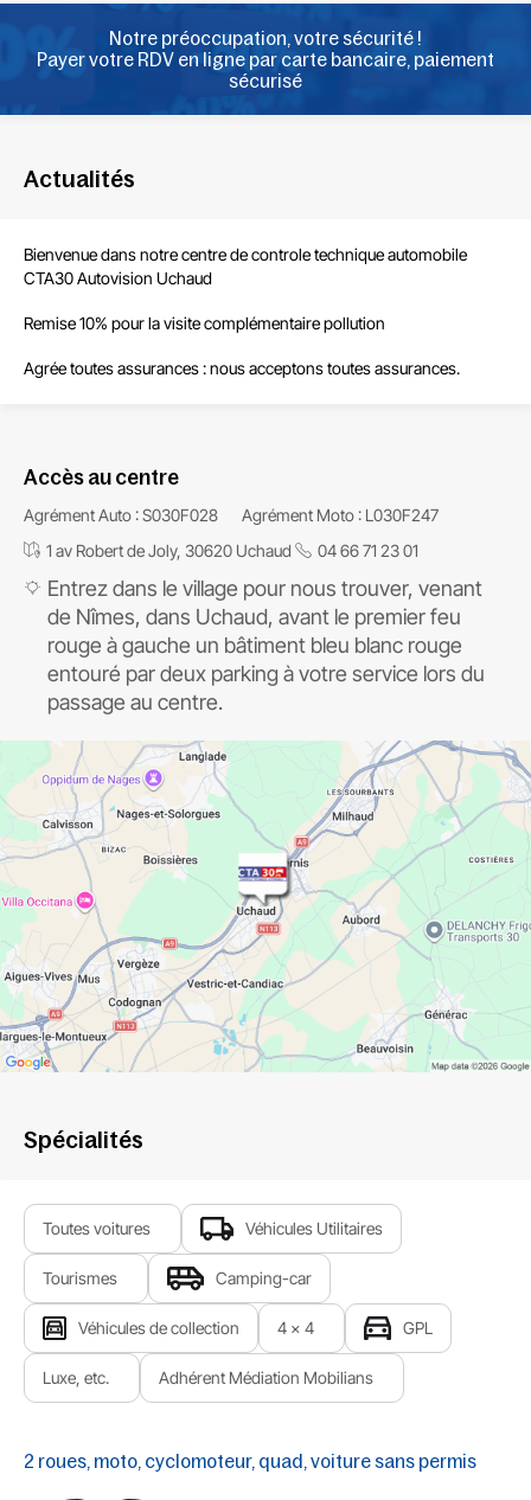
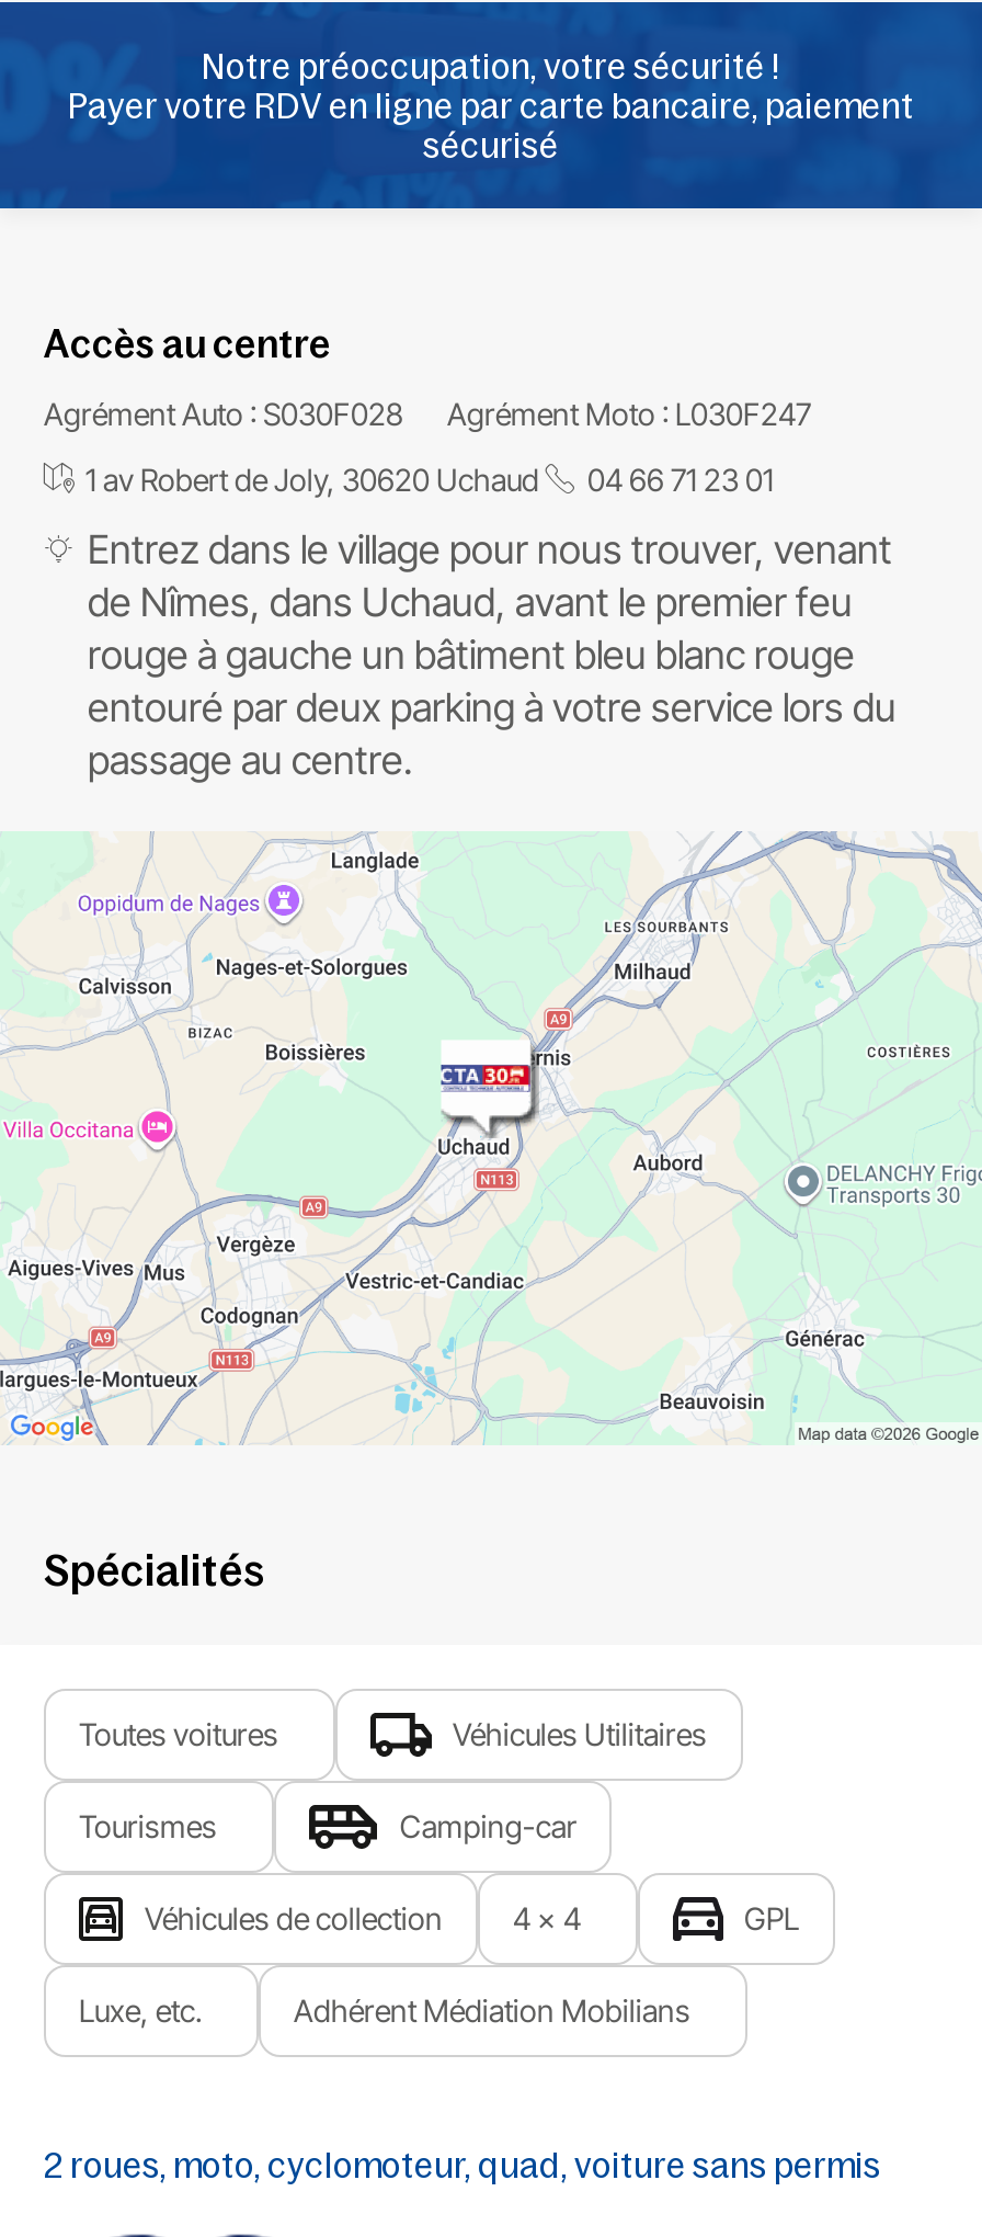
- Actualités
- Bienvenue dans notre centre de controle technique automobile
- CTA30 Autovision Uchaud
- Remise 10% pour la visite complémentaire pollution
- Agrée toutes assurances : nous acceptons toutes assurances.
